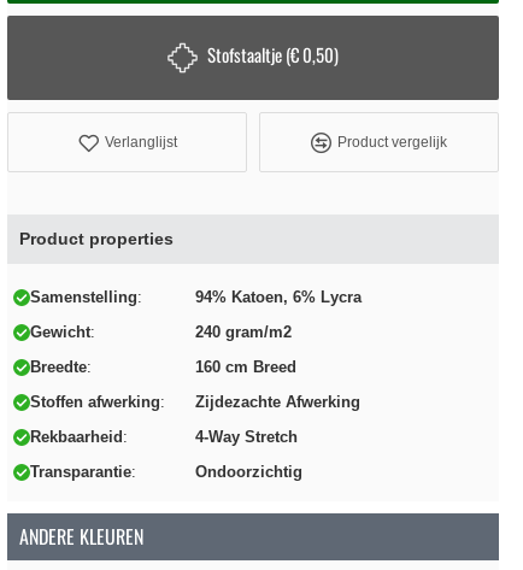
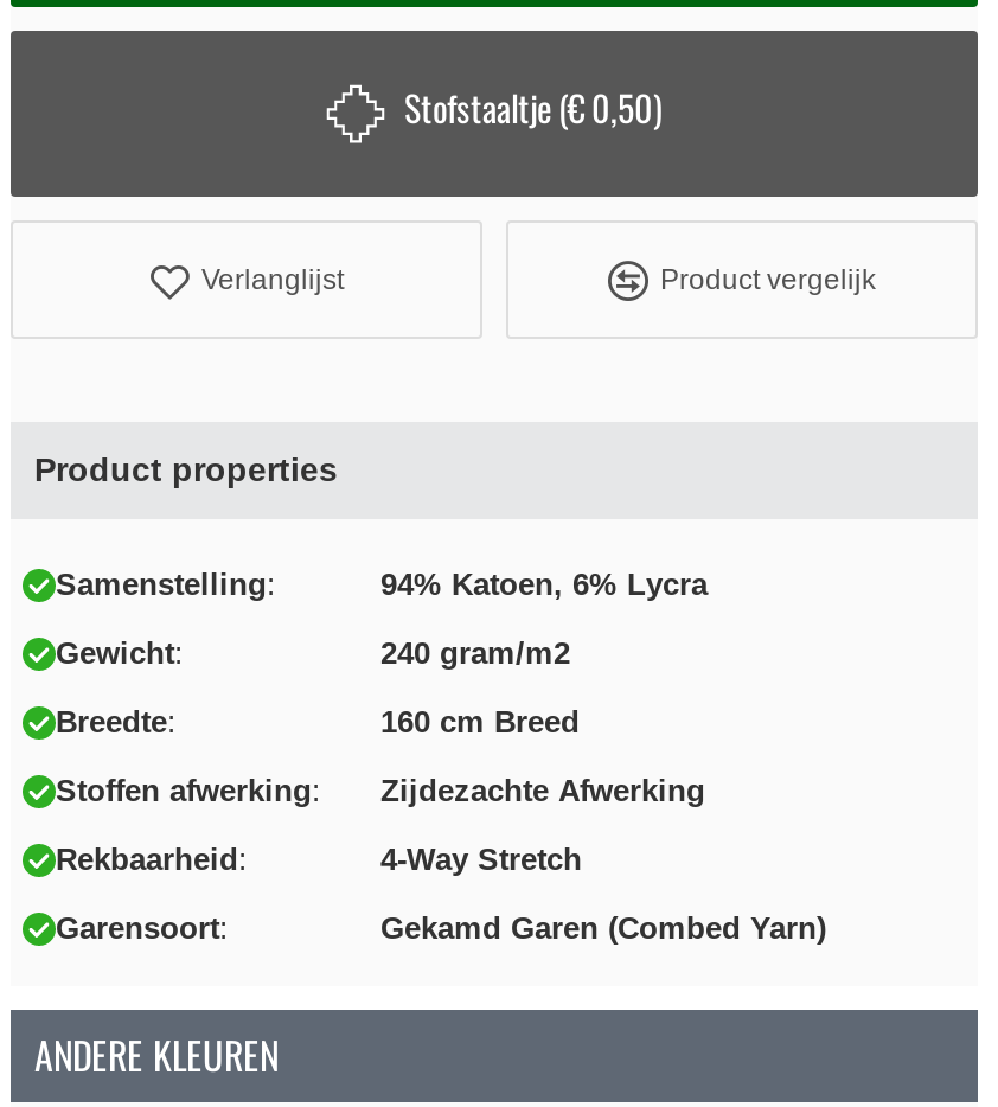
- Transparantie
- Ondoorzichtig
+ Garensoort
+ Gekamd Garen (Combed Yarn)
